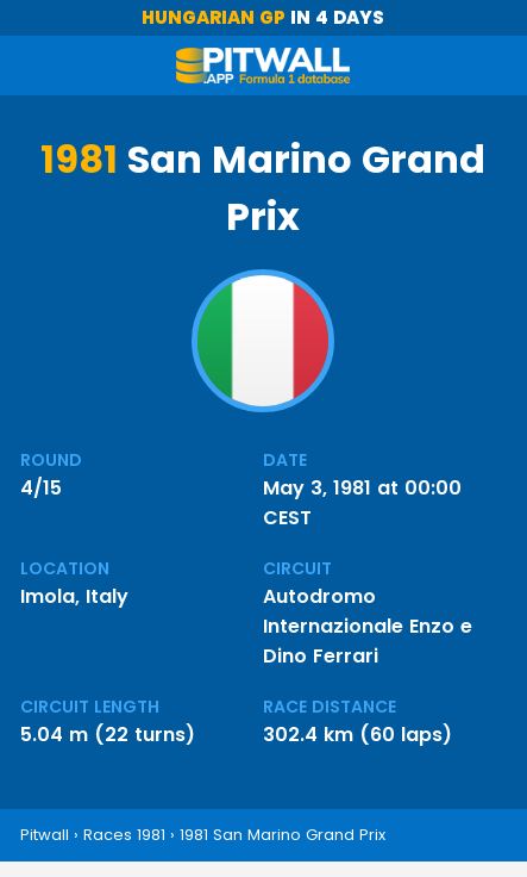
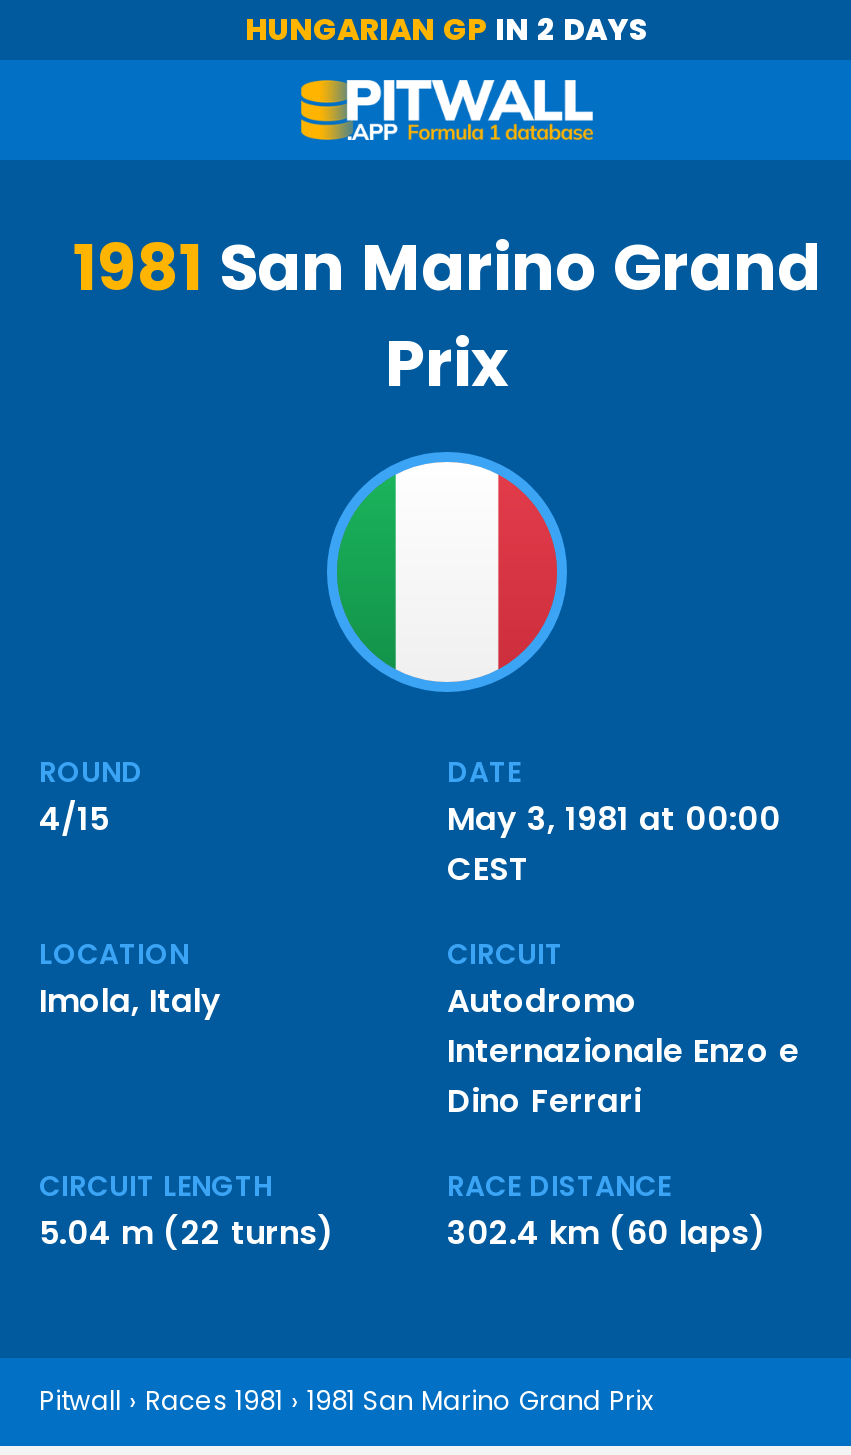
- HUNGARIAN GP IN 4 DAYS
+ HUNGARIAN GP IN 2 DAYS
